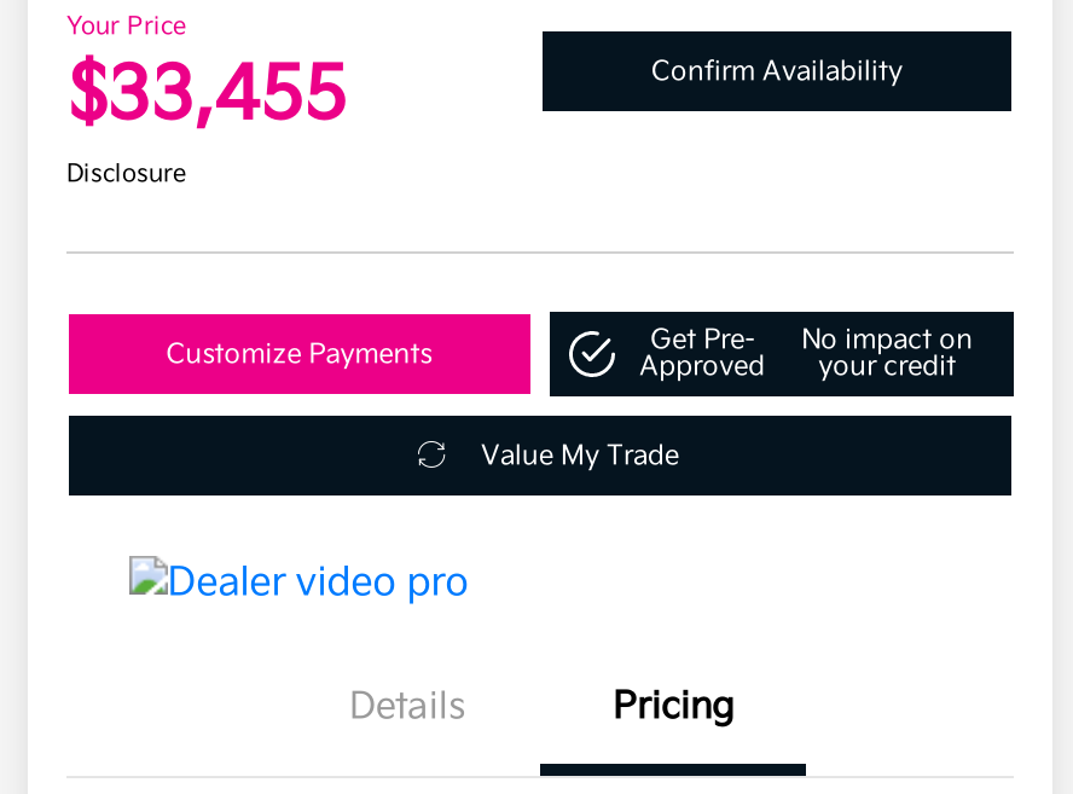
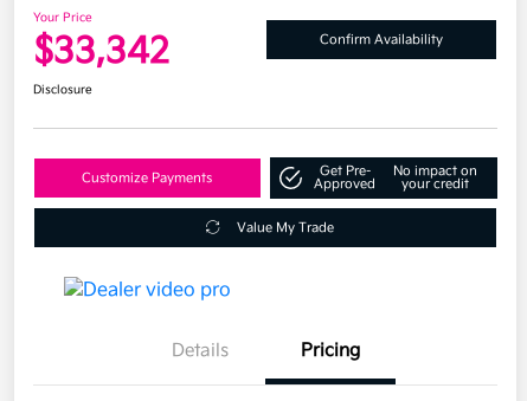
- $33,455
+ $33,342
